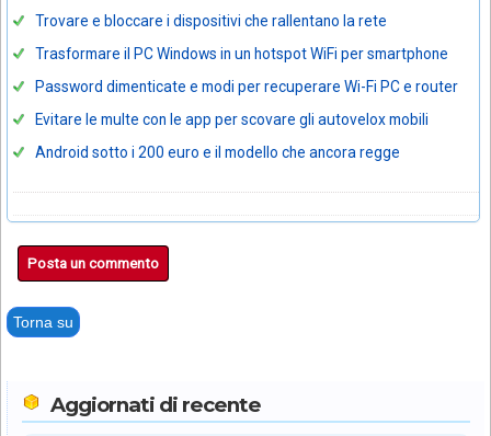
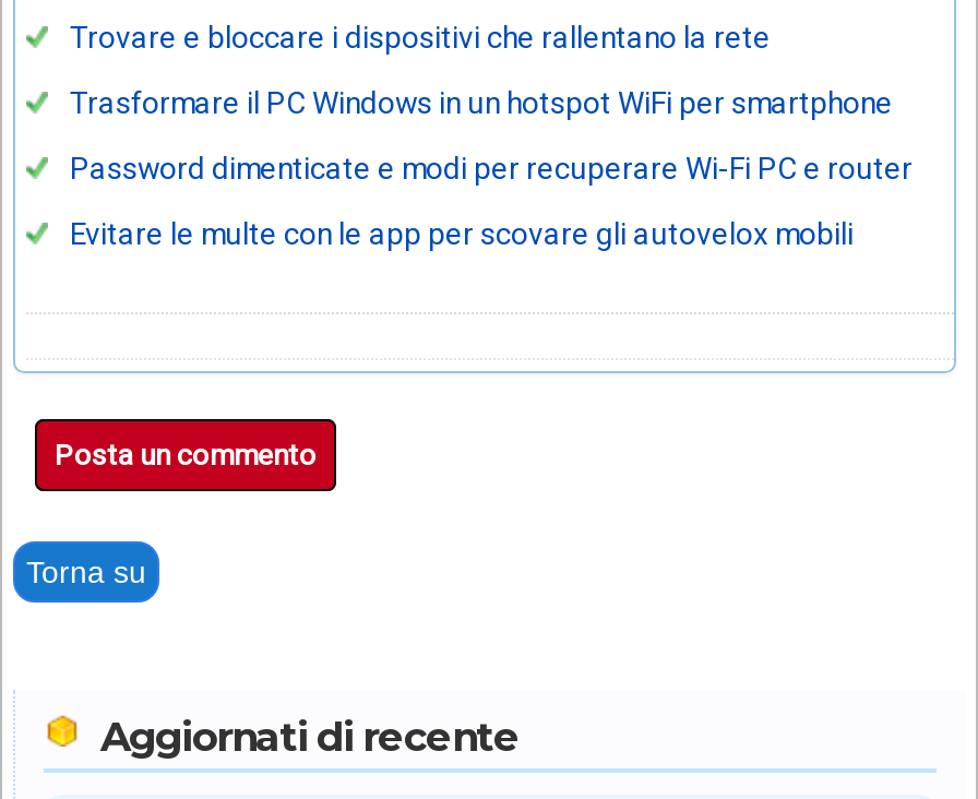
- Android sotto i 200 euro e il modello che ancora regge
